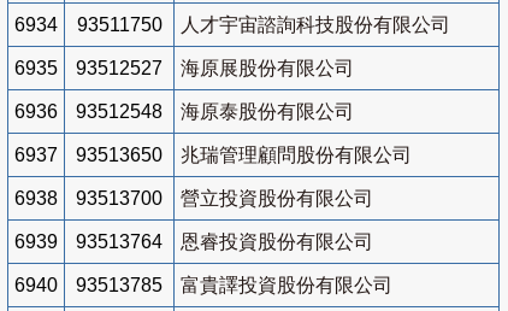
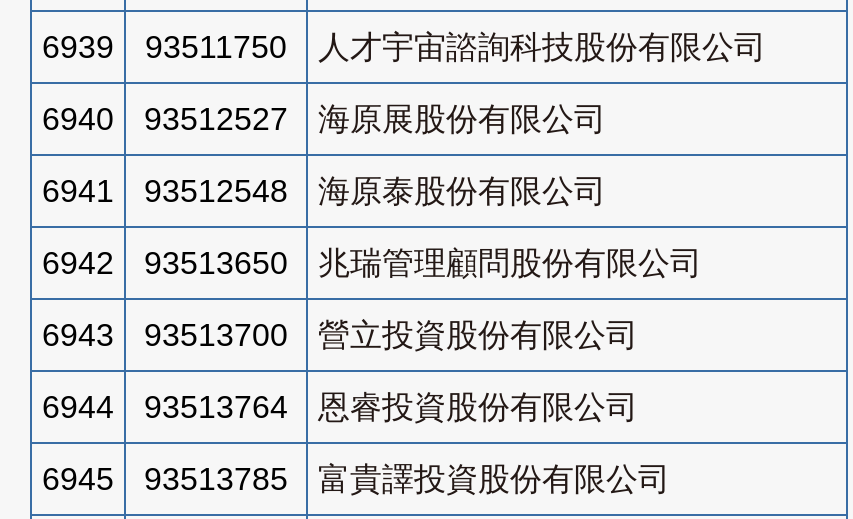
- 6934 93511750 人才宇宙諮詢科技股份有限公司
+ 6939 93511750 人才宇宙諮詢科技股份有限公司

- 6935 93512527 海原展股份有限公司
+ 6940 93512527 海原展股份有限公司

- 6936 93512548 海原泰股份有限公司
+ 6941 93512548 海原泰股份有限公司

- 6937 93513650 兆瑞管理顧問股份有限公司
+ 6942 93513650 兆瑞管理顧問股份有限公司

- 6938 93513700 營立投資股份有限公司
+ 6943 93513700 營立投資股份有限公司

- 6939 93513764 恩睿投資股份有限公司
+ 6944 93513764 恩睿投資股份有限公司

- 6940 93513785 富貴譯投資股份有限公司
+ 6945 93513785 富貴譯投資股份有限公司
